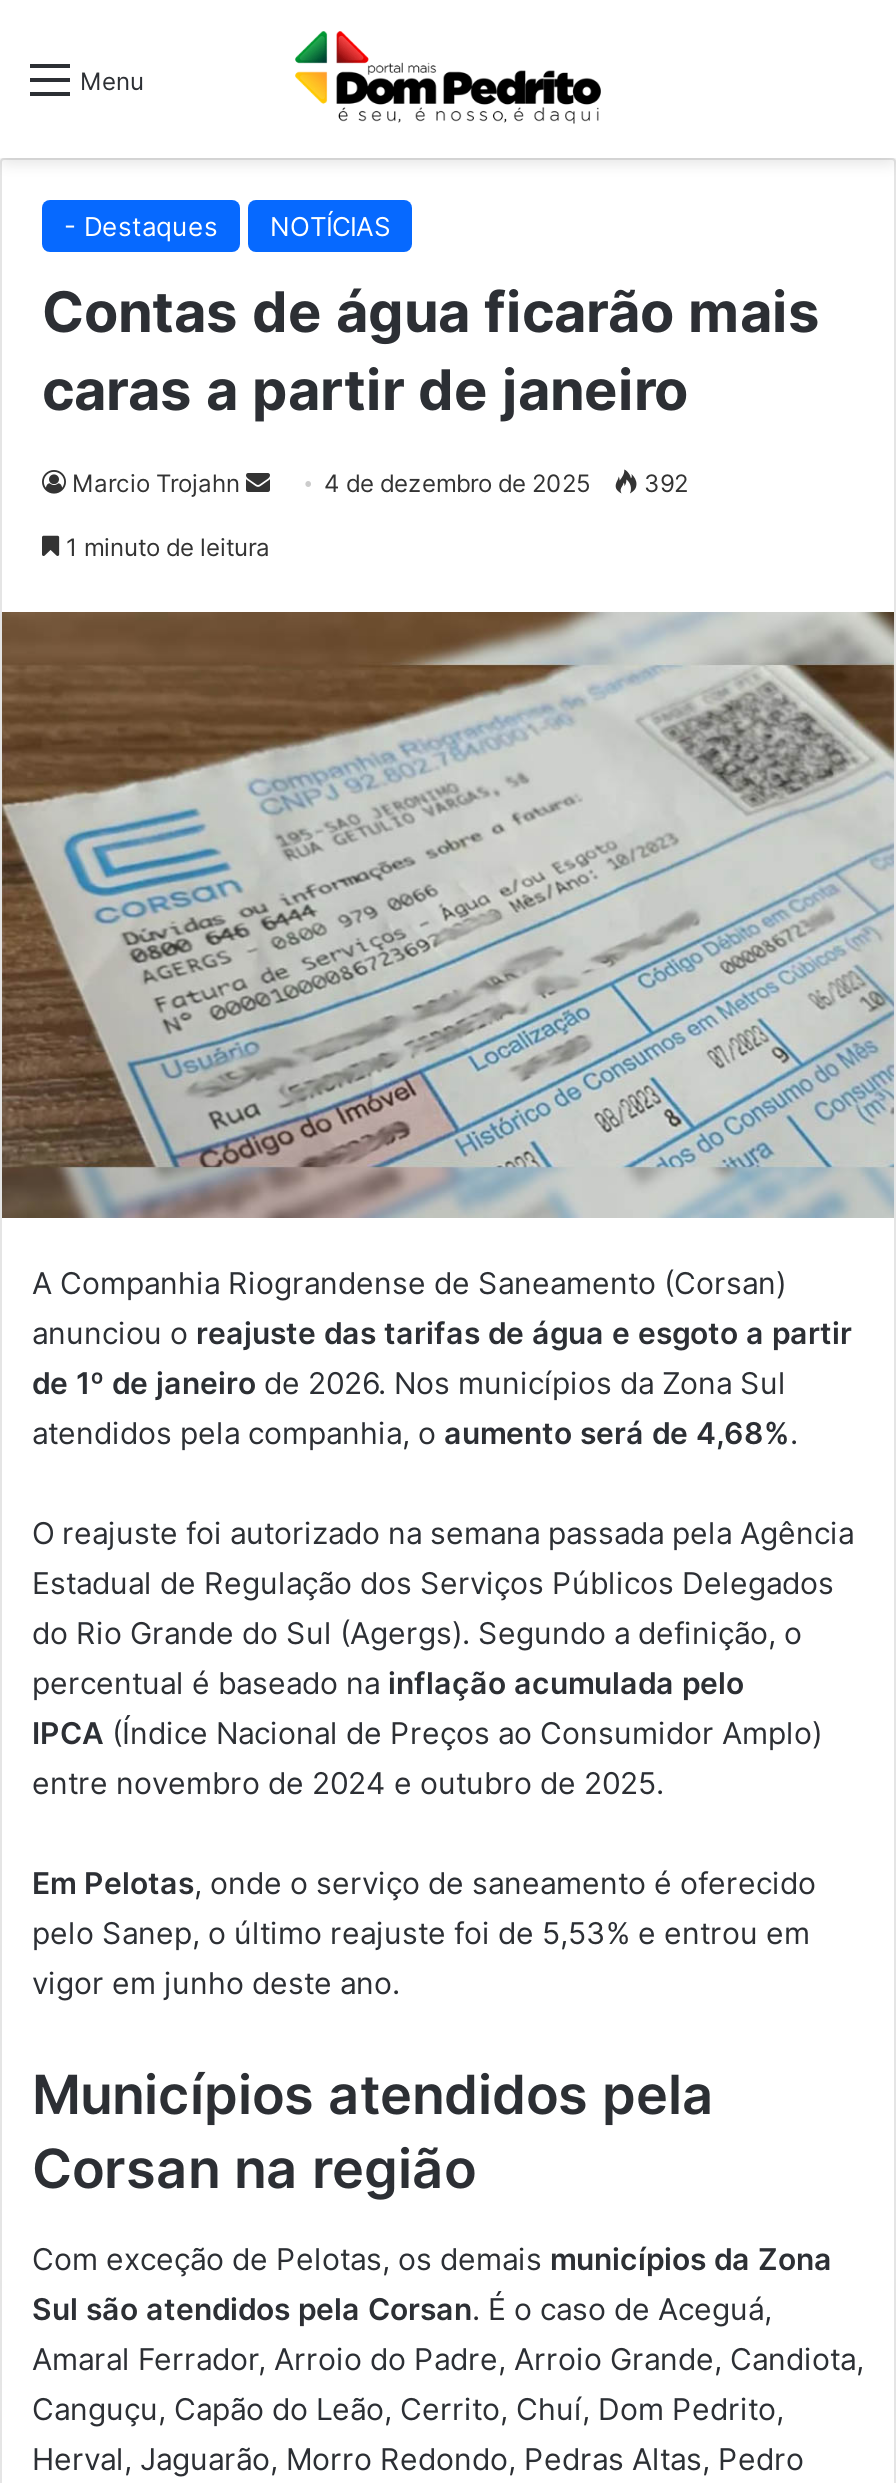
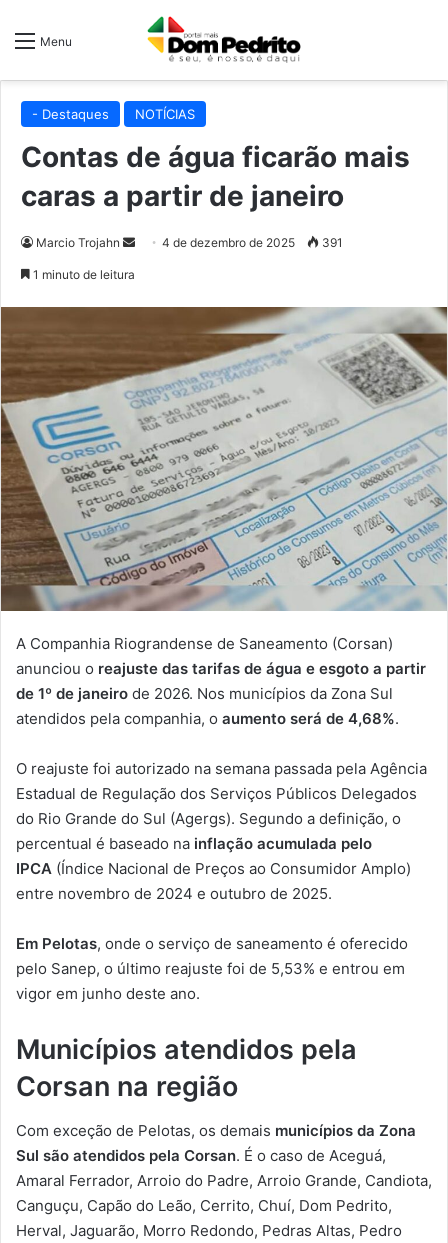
- 392
+ 391
